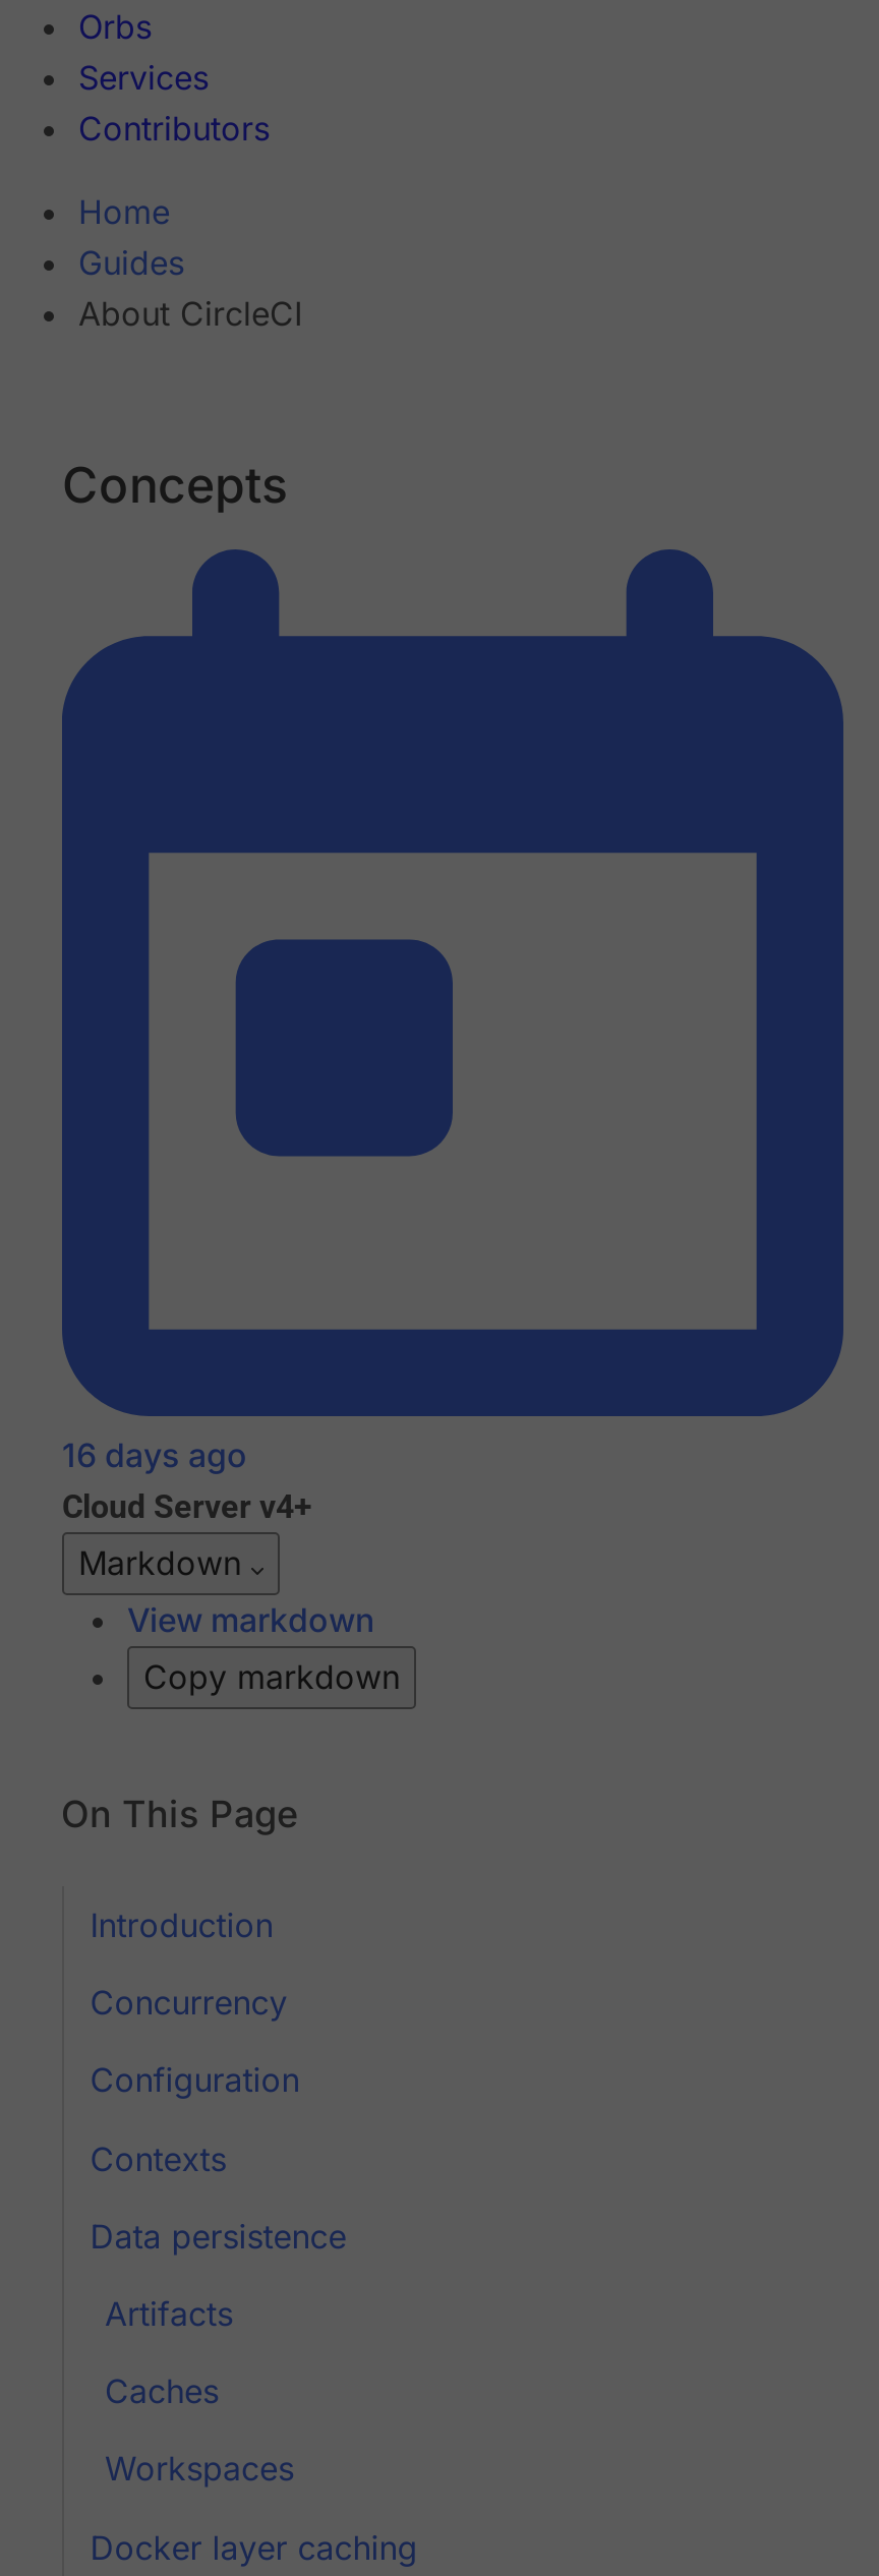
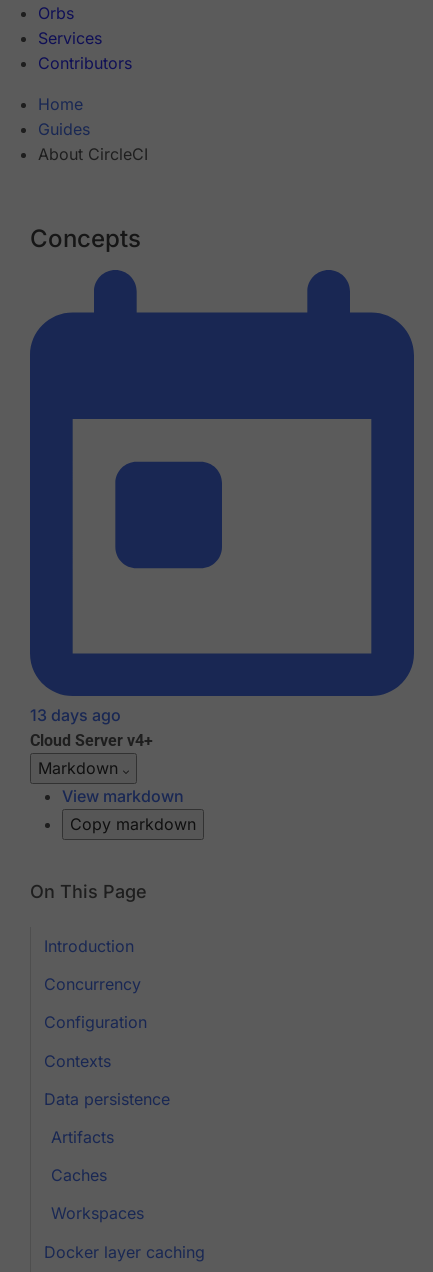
- 16 days ago
+ 13 days ago
